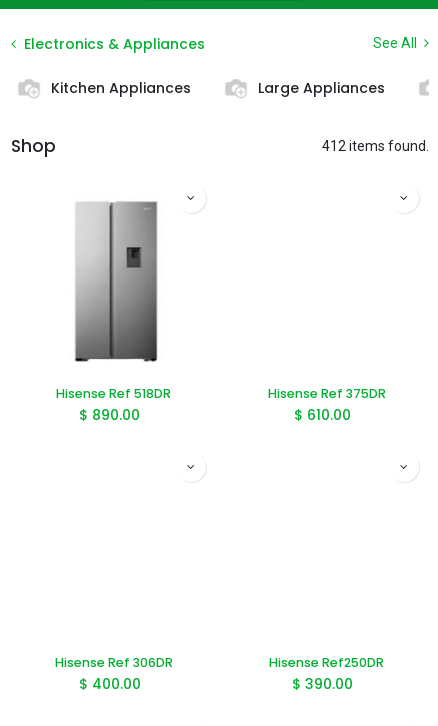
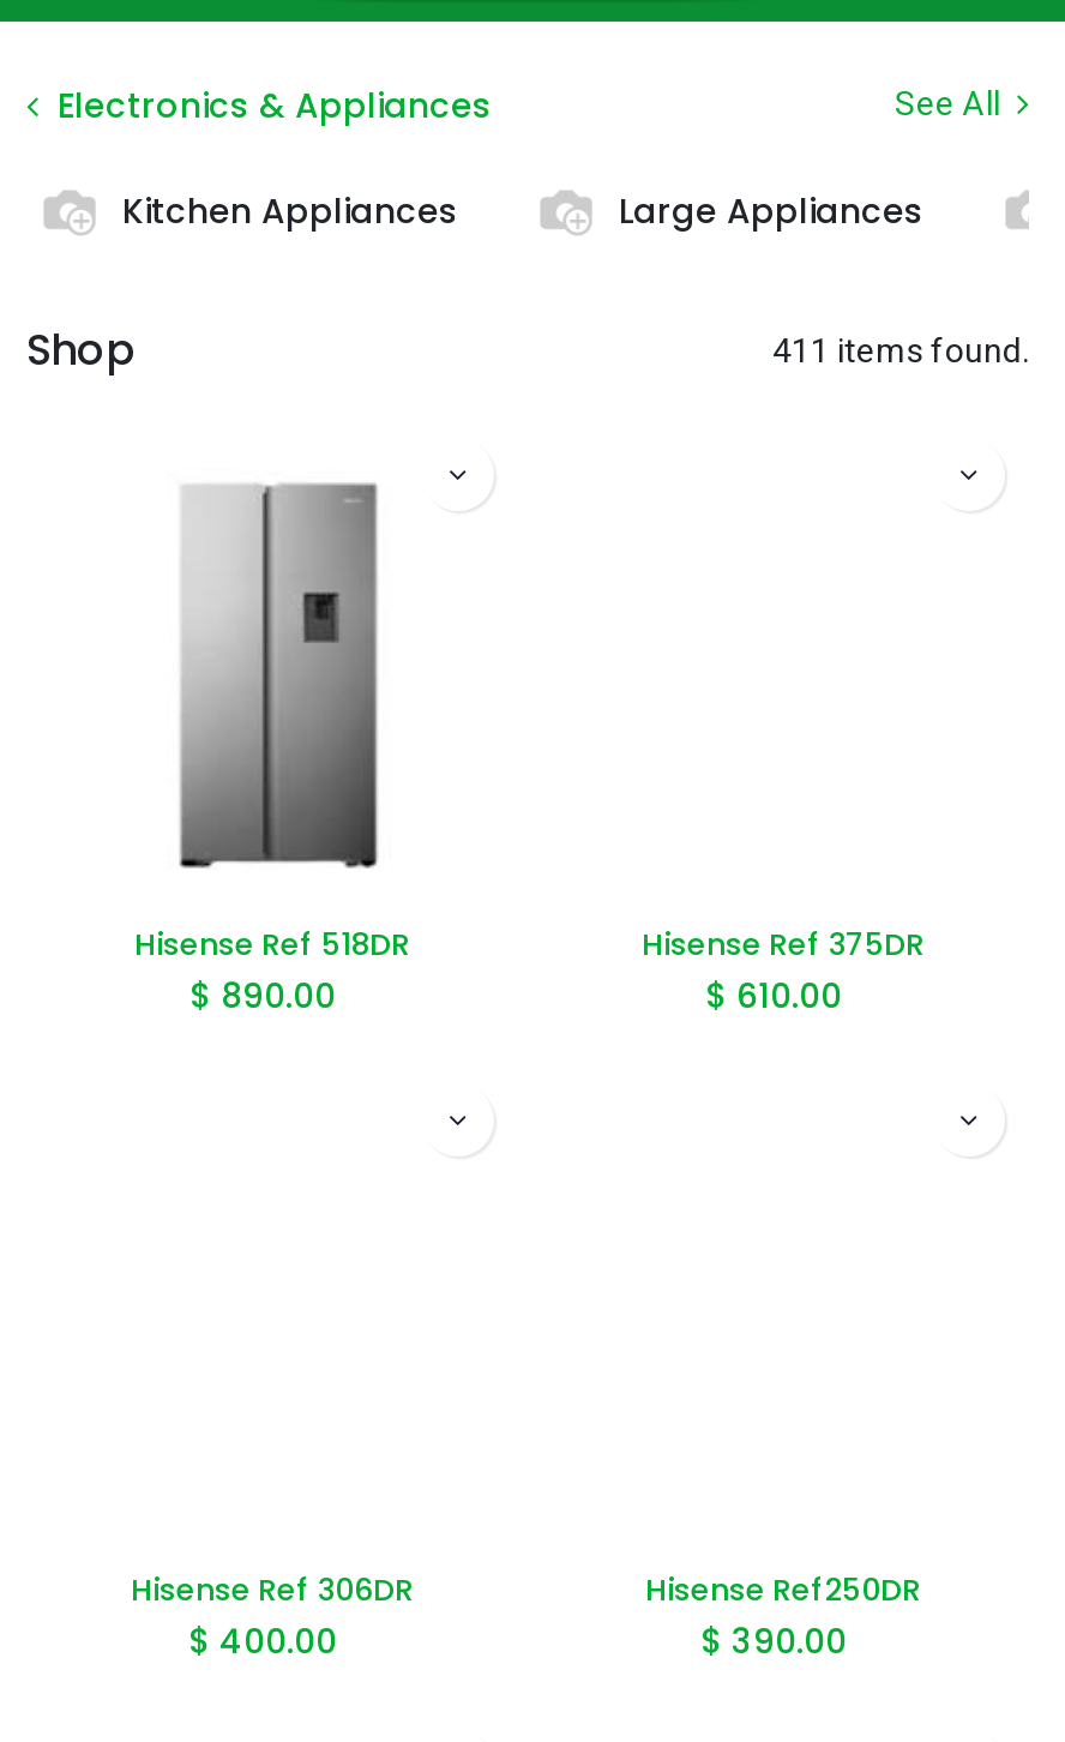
- 412 items found.
+ 411 items found.
